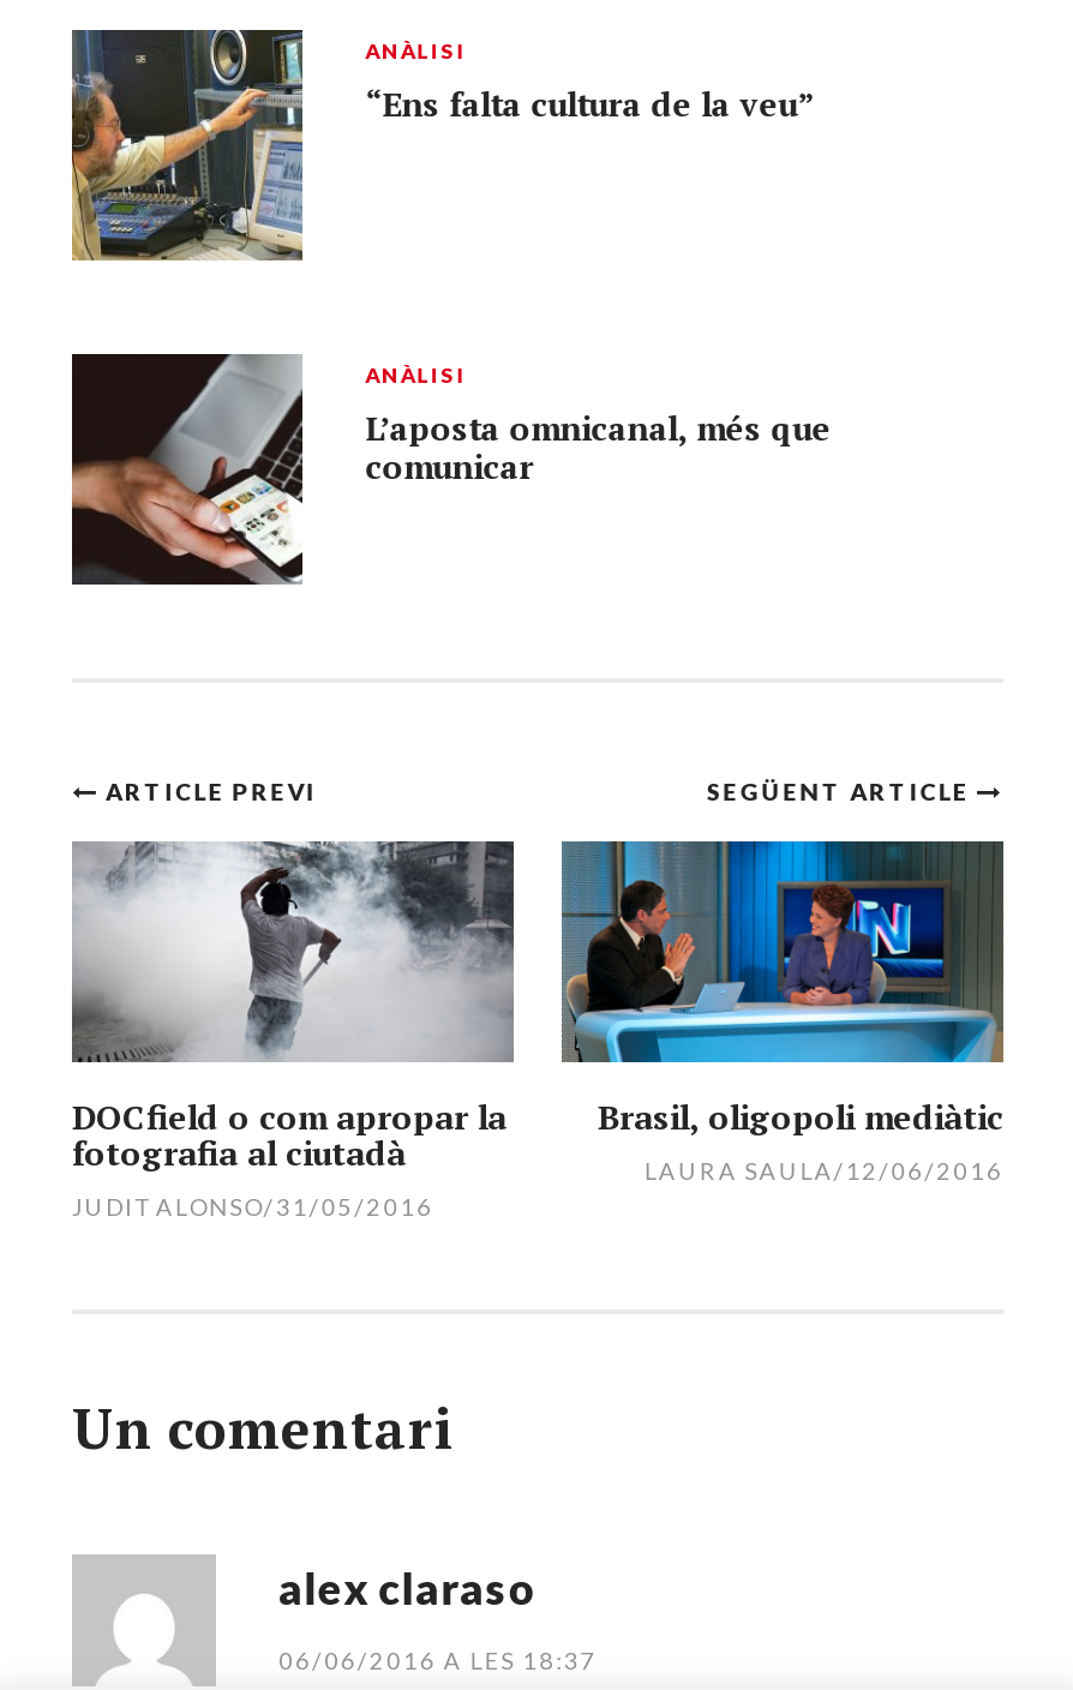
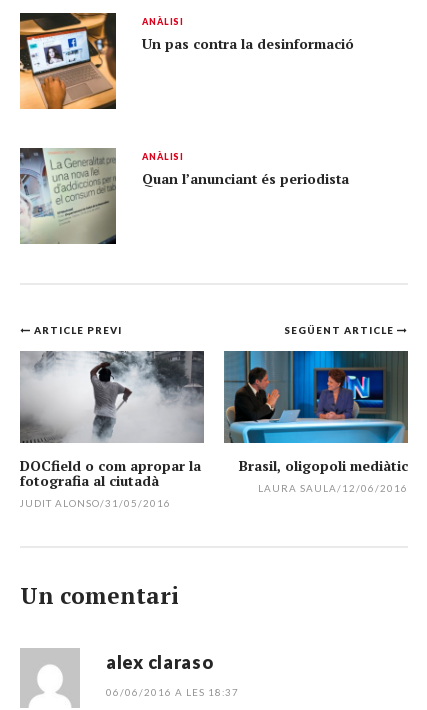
- [image]
- “Ens falta cultura de la veu”
+ [image]
+ Un pas contra la desinformació

- [image]
- L’aposta omnicanal, més que
- comunicar
+ [image]
+ Quan l’anunciant és periodista
